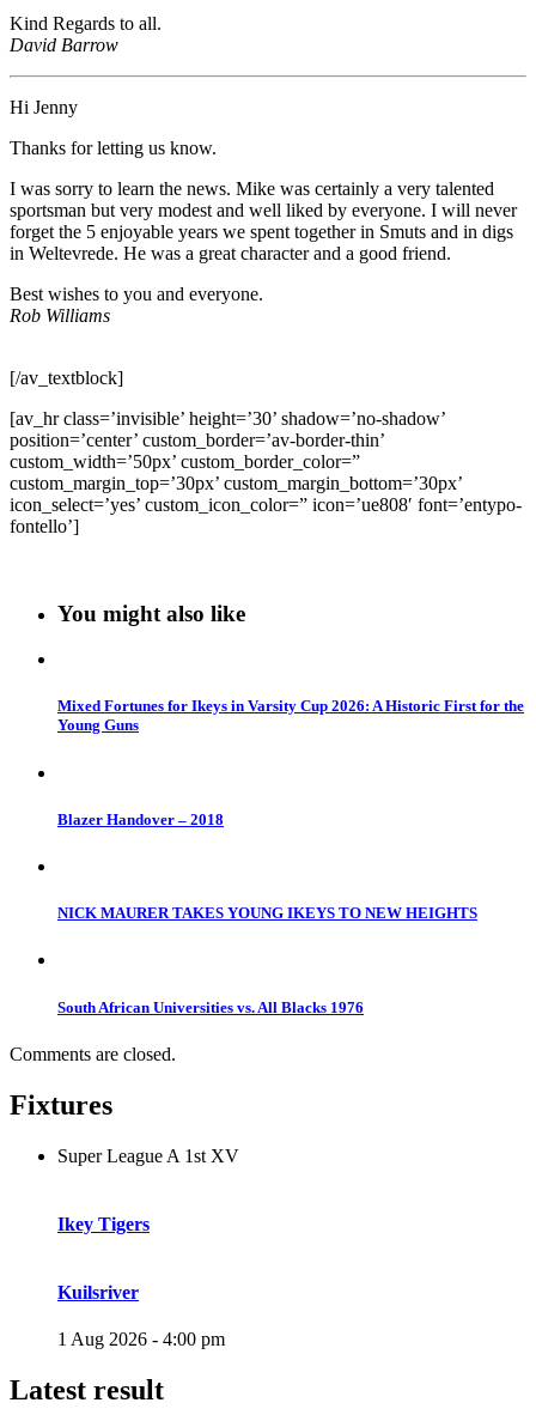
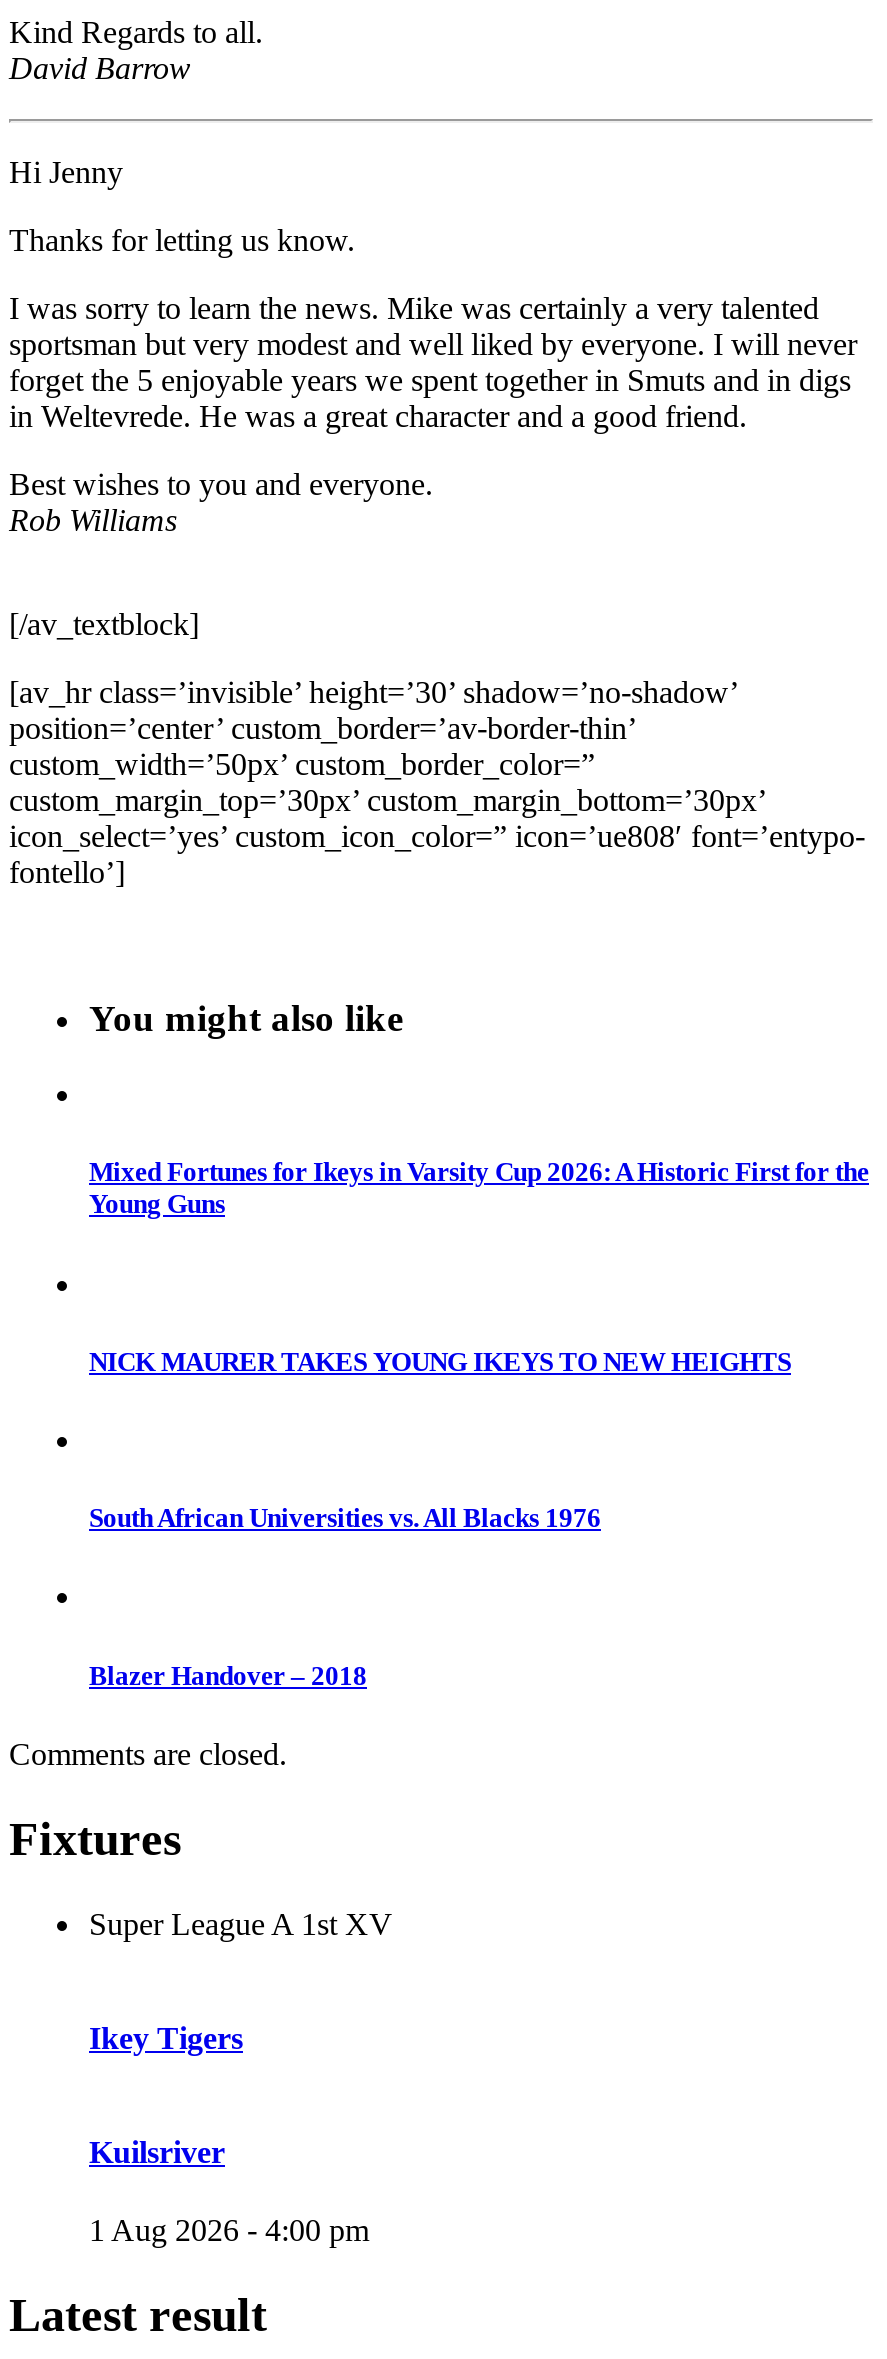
moved down: Blazer Handover – 2018

moved up: NICK MAURER TAKES YOUNG IKEYS TO NEW HEIGHTS | South African Universities vs. All Blacks 1976
